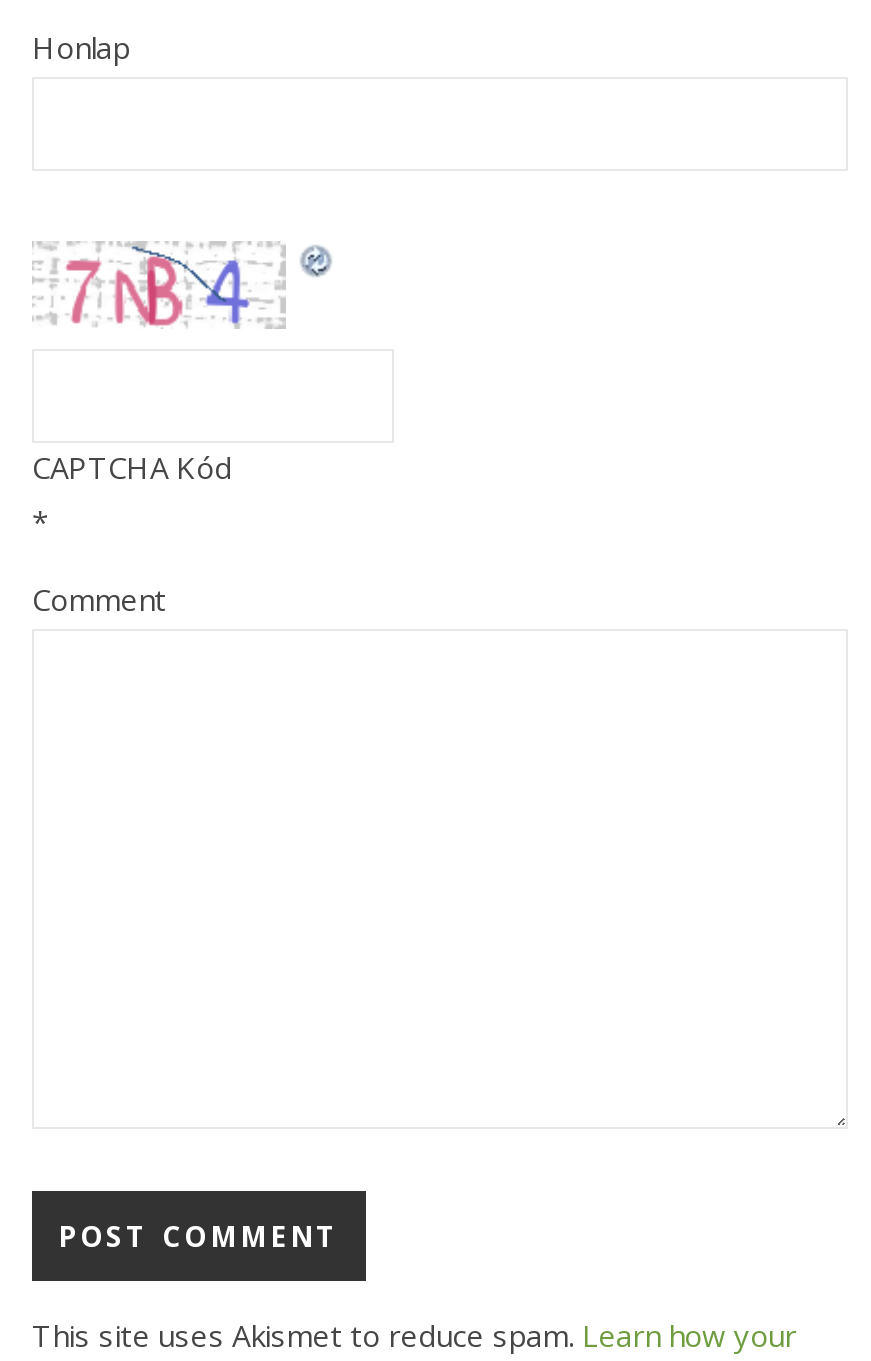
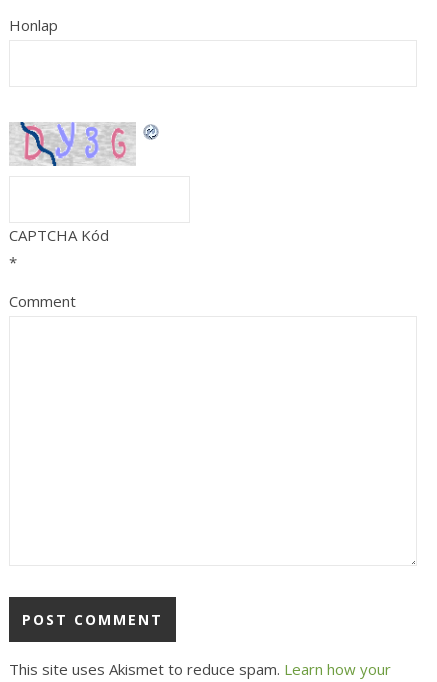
- [image]
+ [image]
